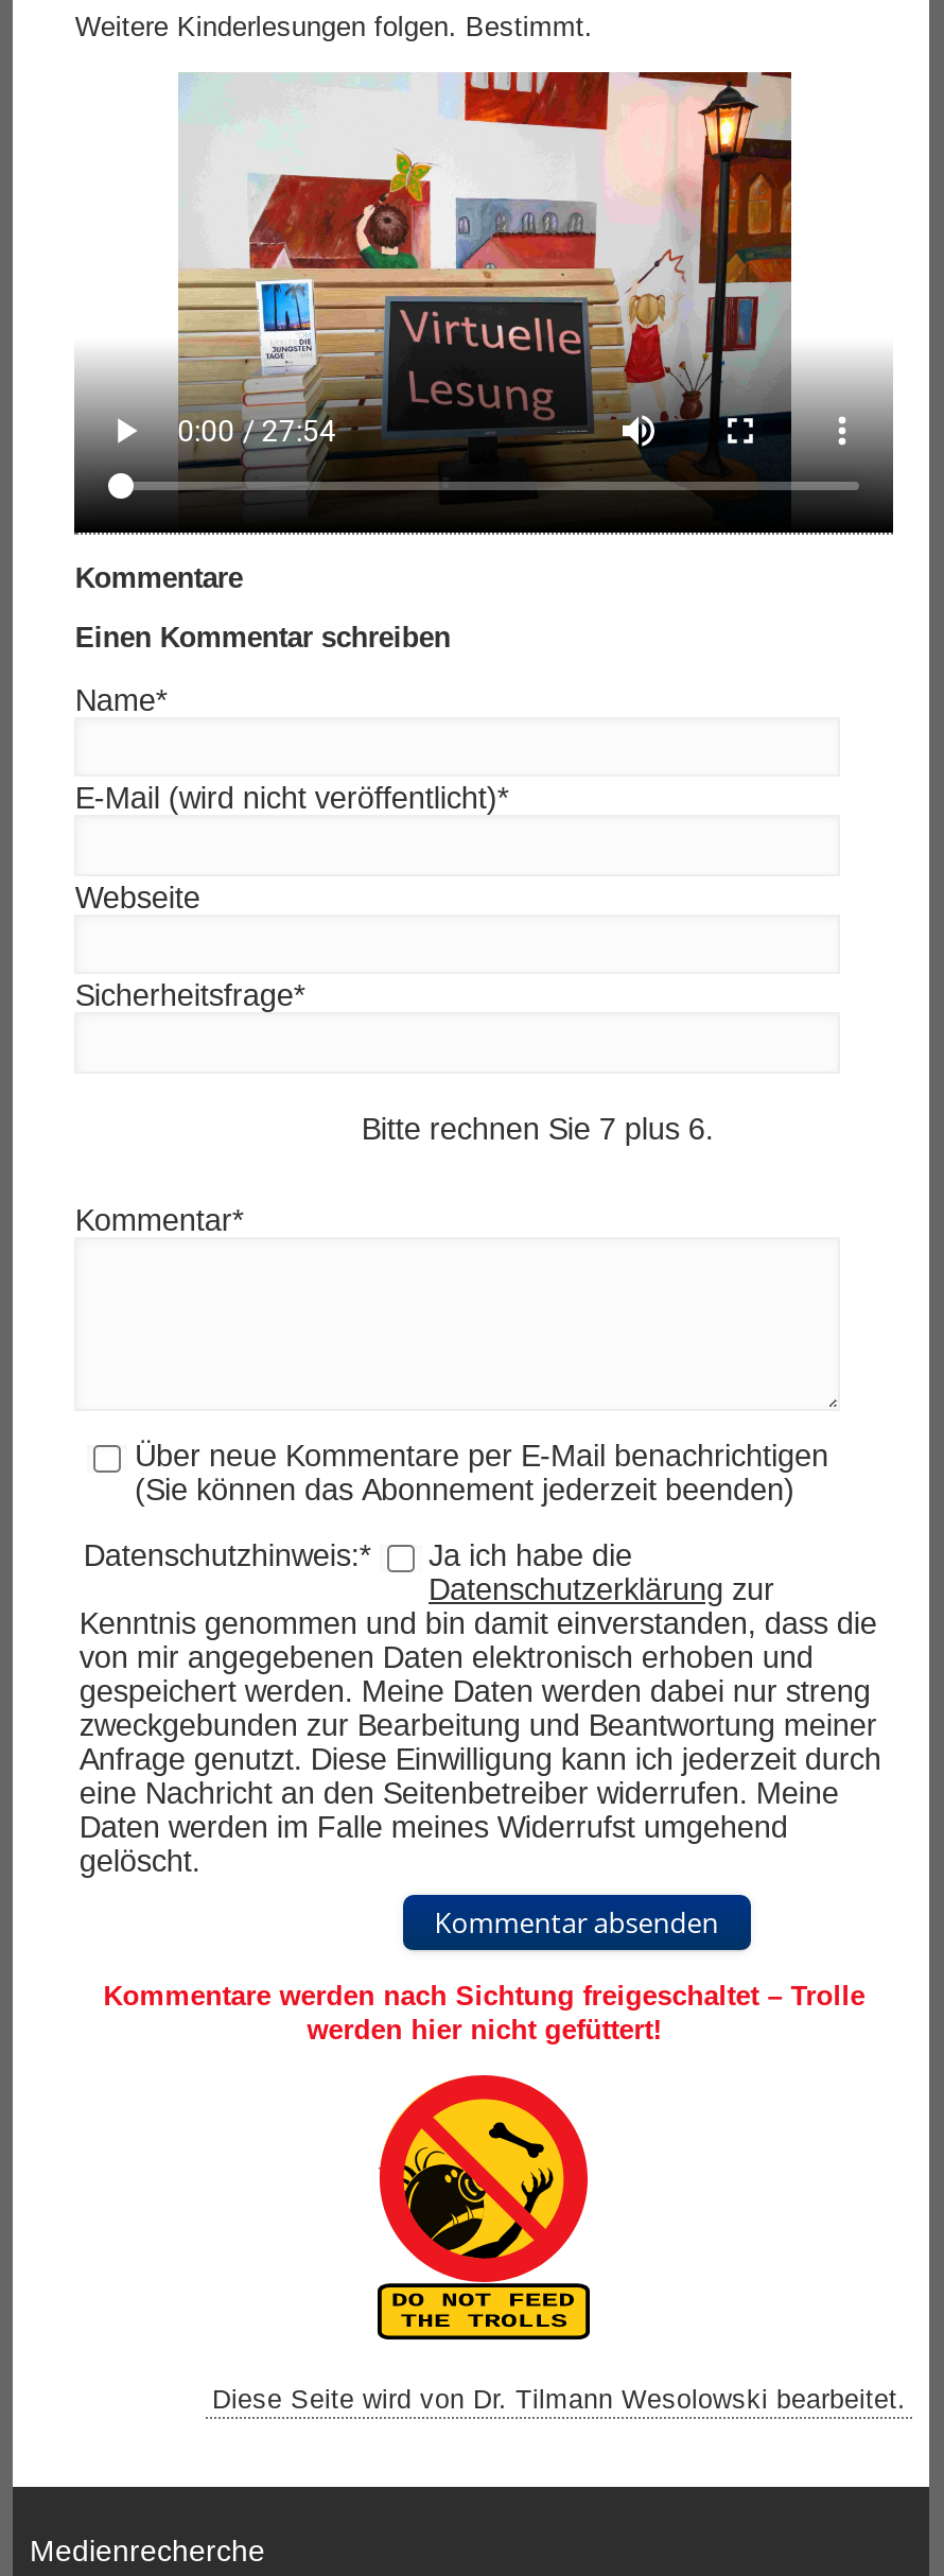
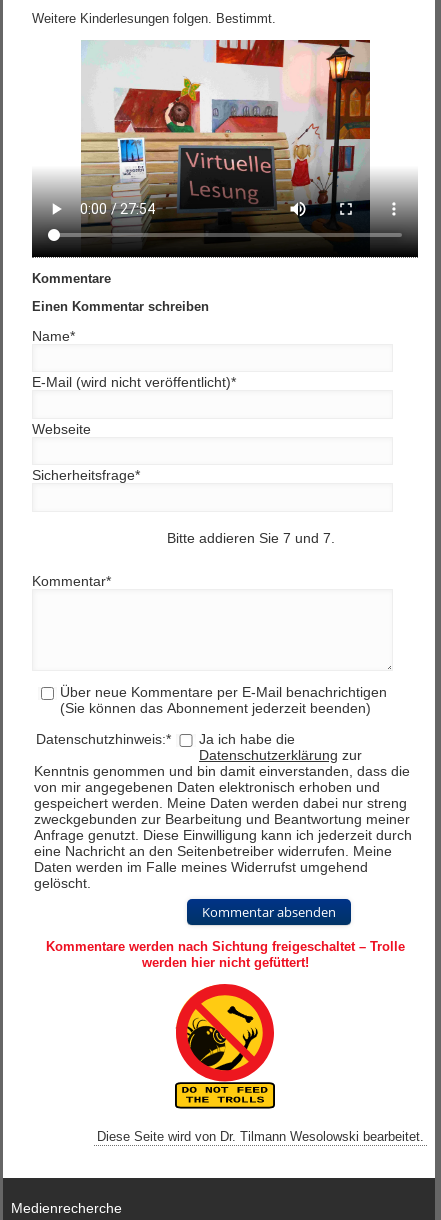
- Bitte rechnen Sie 7 plus 6.
+ Bitte addieren Sie 7 und 7.
